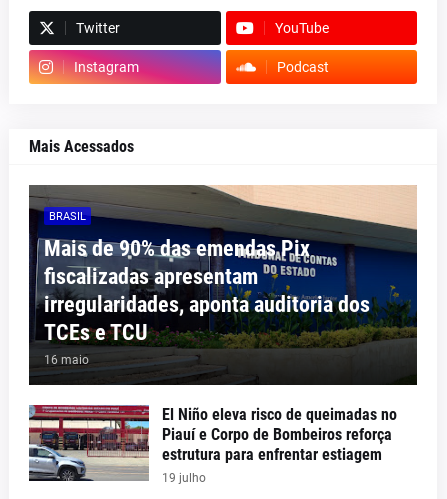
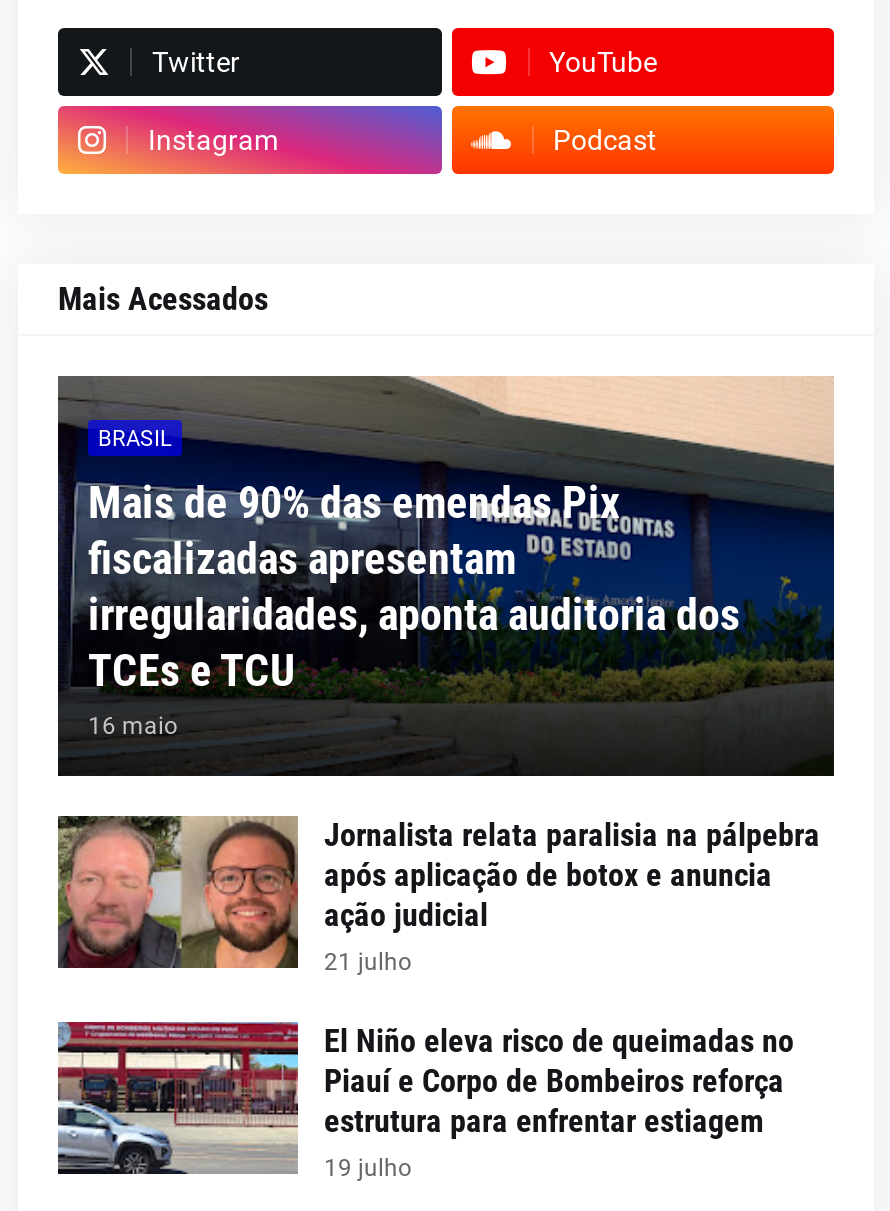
+ [image]
+ Jornalista relata paralisia na pálpebra
+ após aplicação de botox e anuncia
+ ação judicial
+ 21 julho
